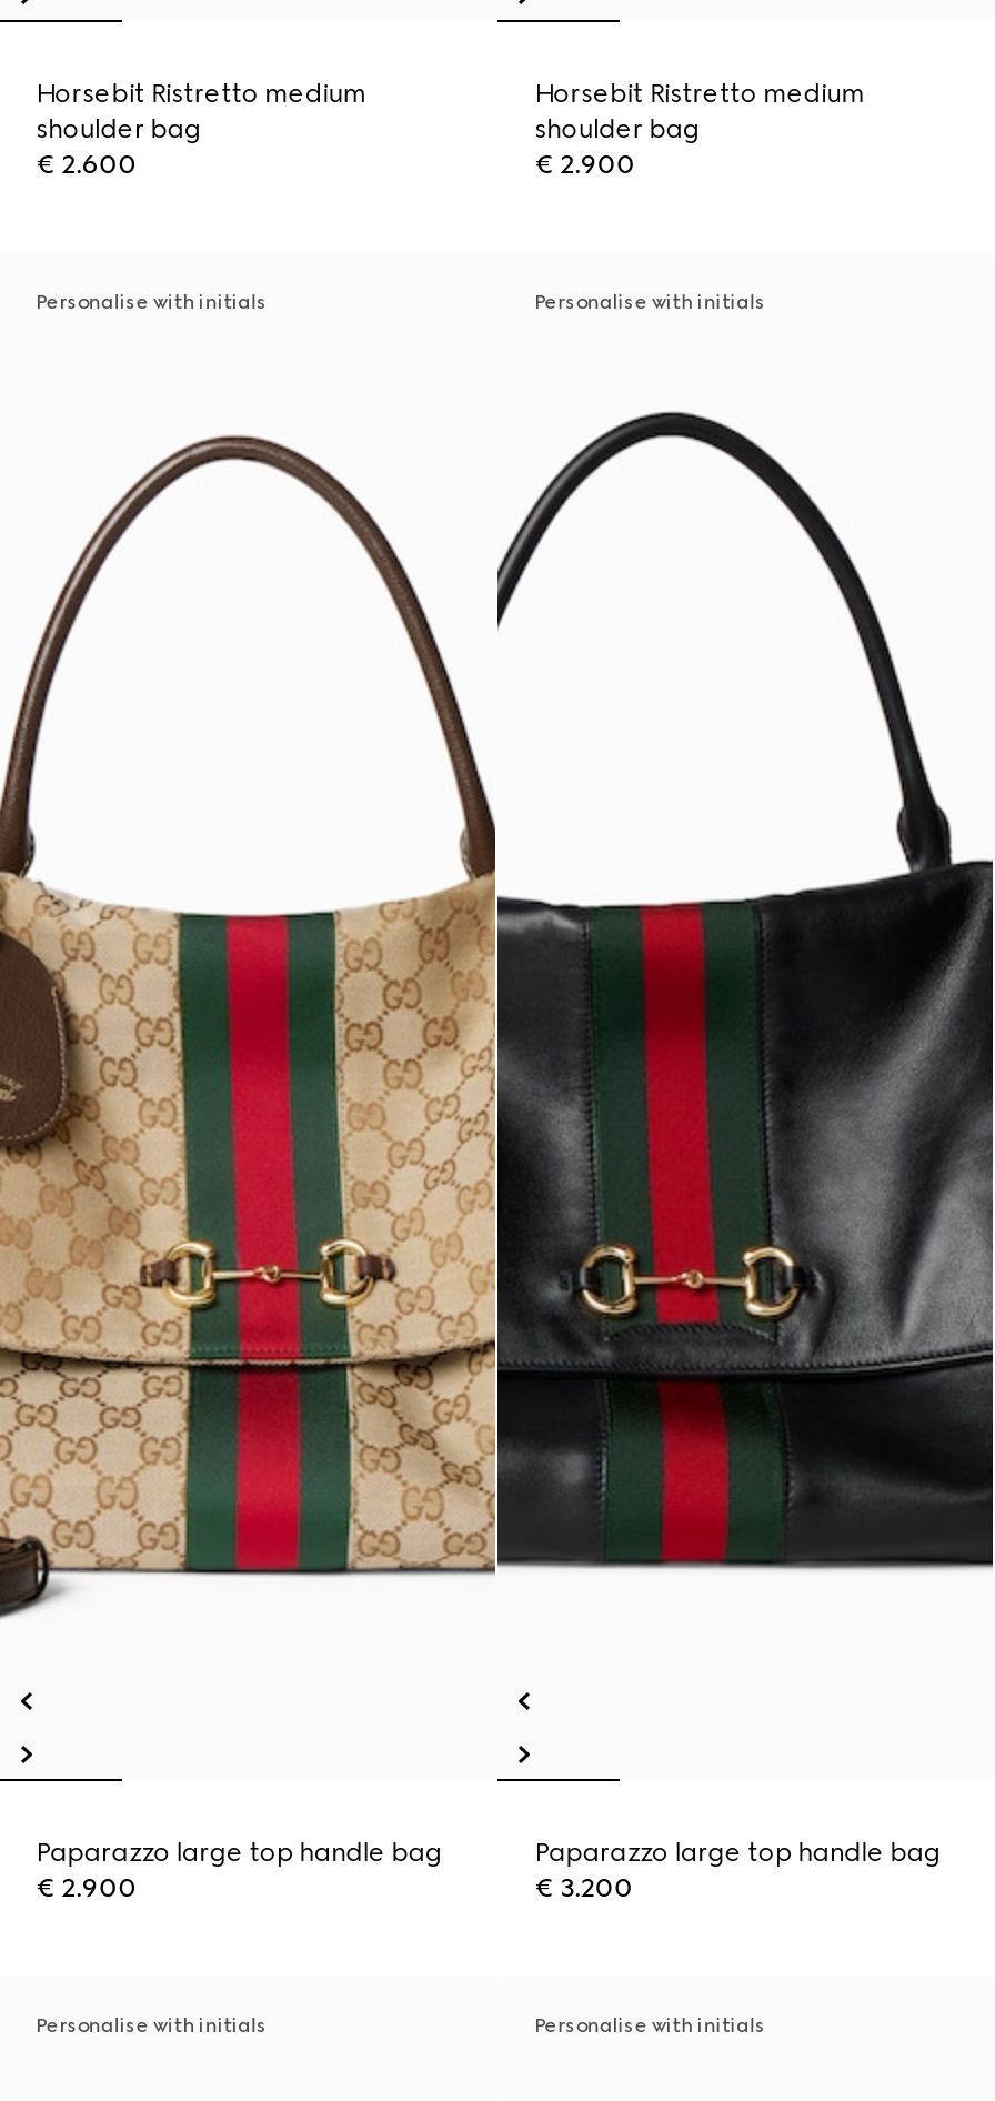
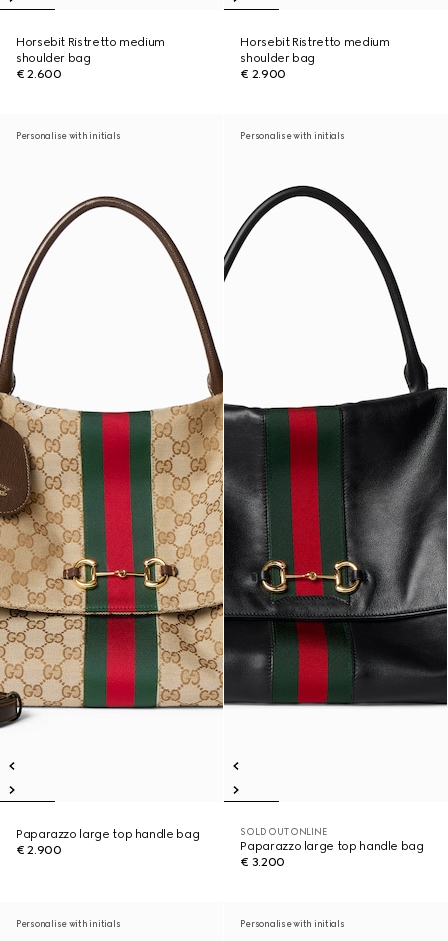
+ SOLD OUT ONLINE
